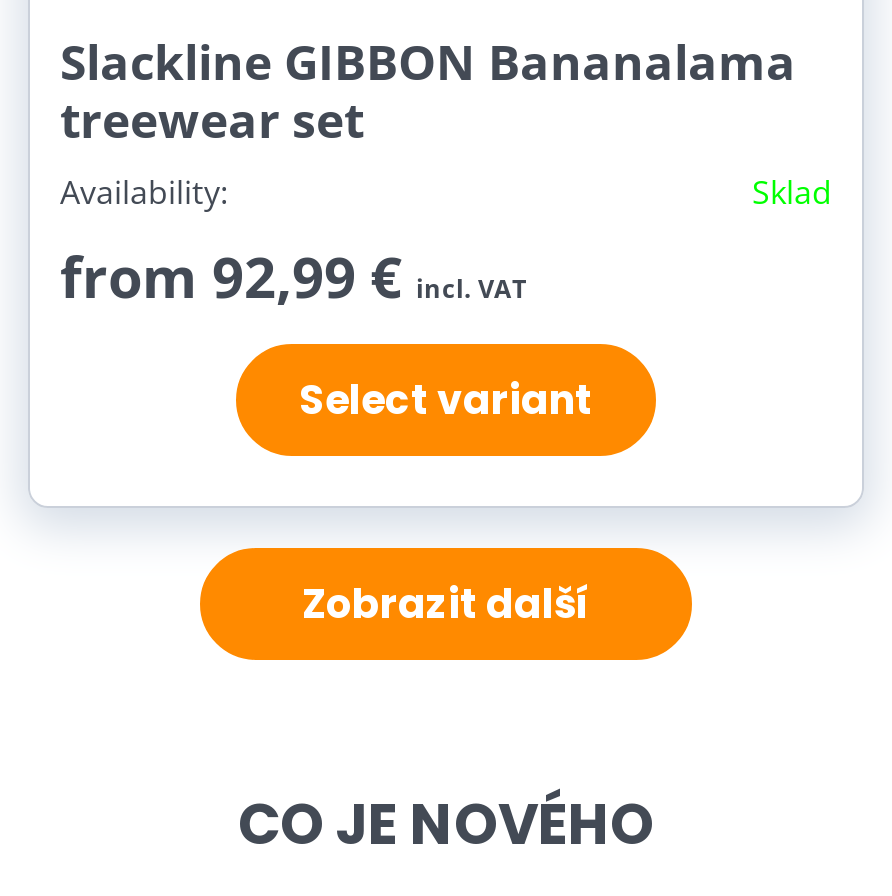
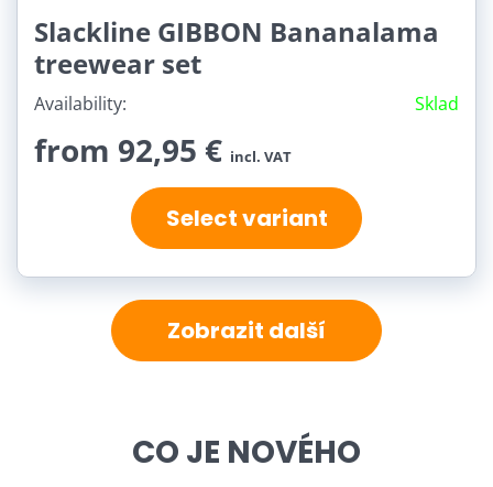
- from 92,99 €incl. VAT
+ from 92,95 €incl. VAT
